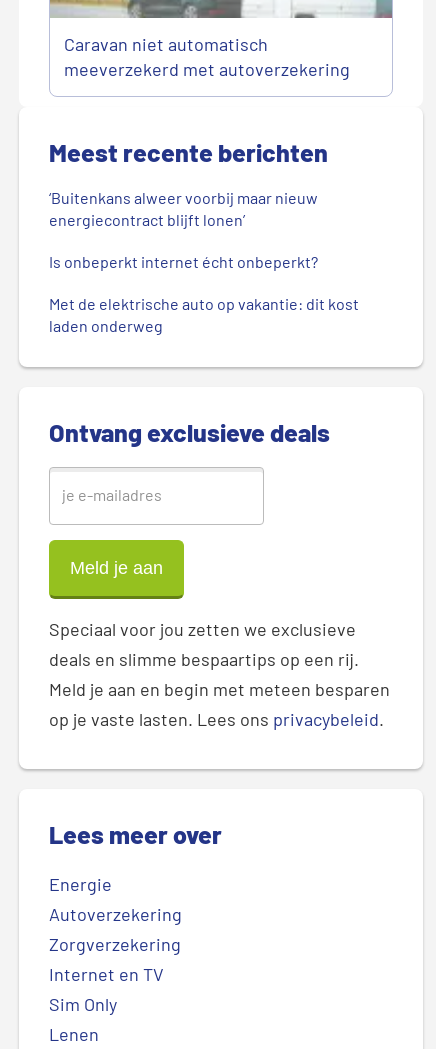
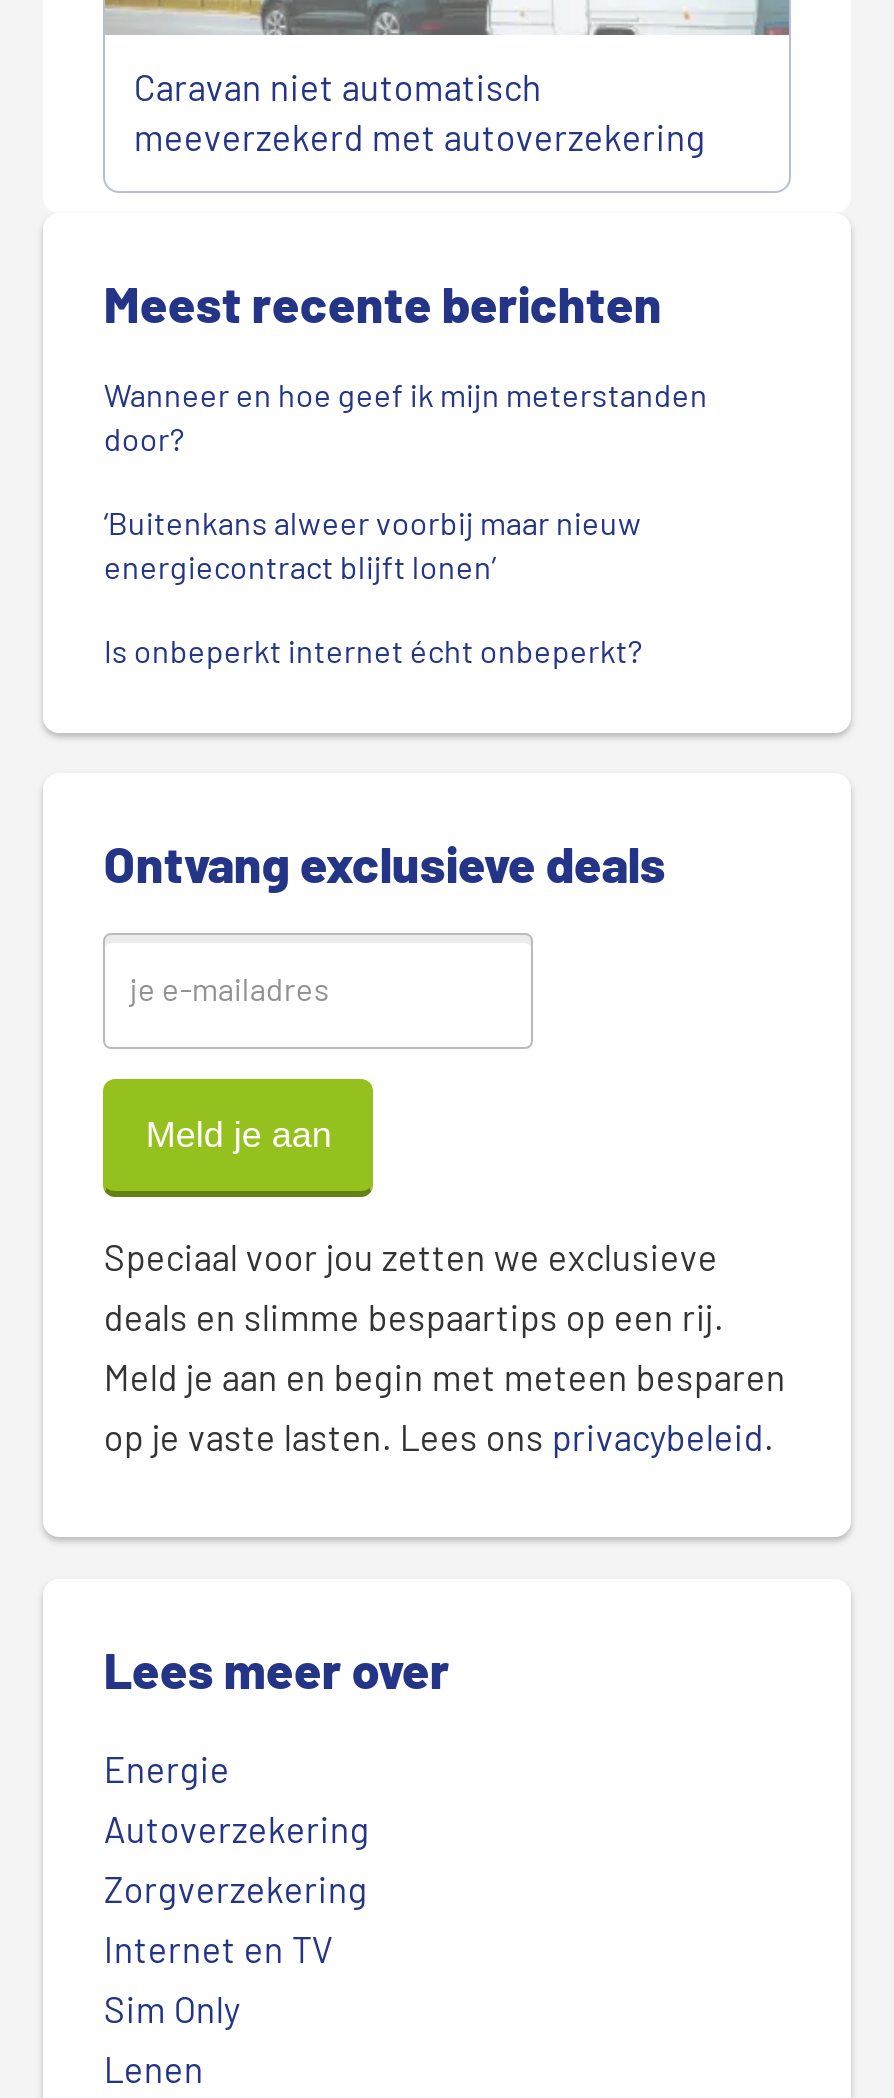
moved down: ‘Buitenkans alweer voorbij maar nieuw | energiecontract blijft lonen’ | Is onbeperkt internet écht onbeperkt?

+ Wanneer en hoe geef ik mijn meterstanden
+ door?

- Met de elektrische auto op vakantie: dit kost
- laden onderweg
